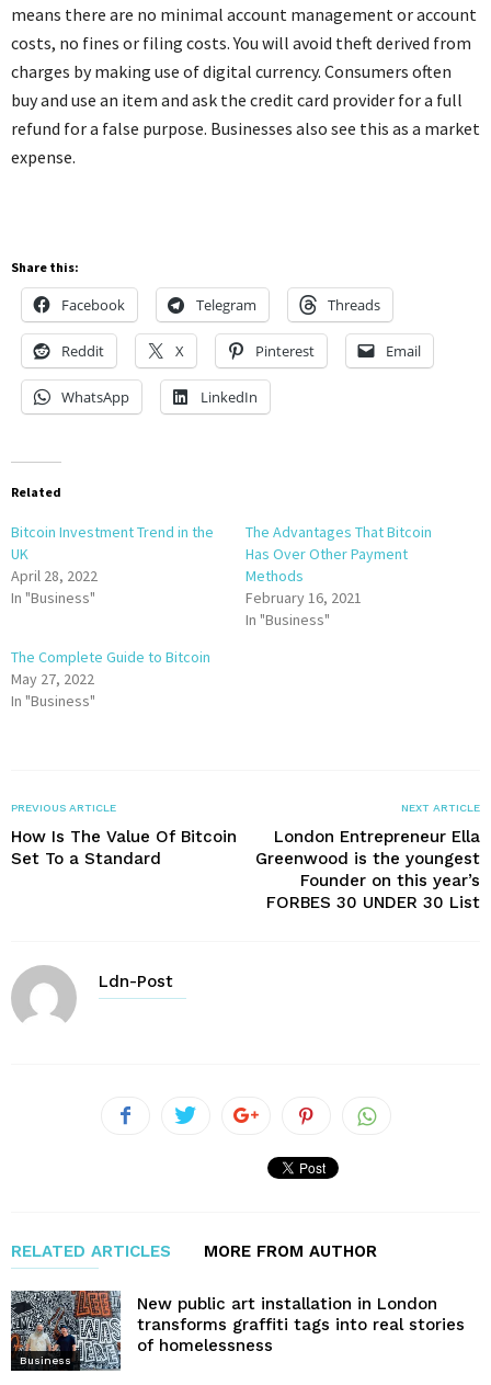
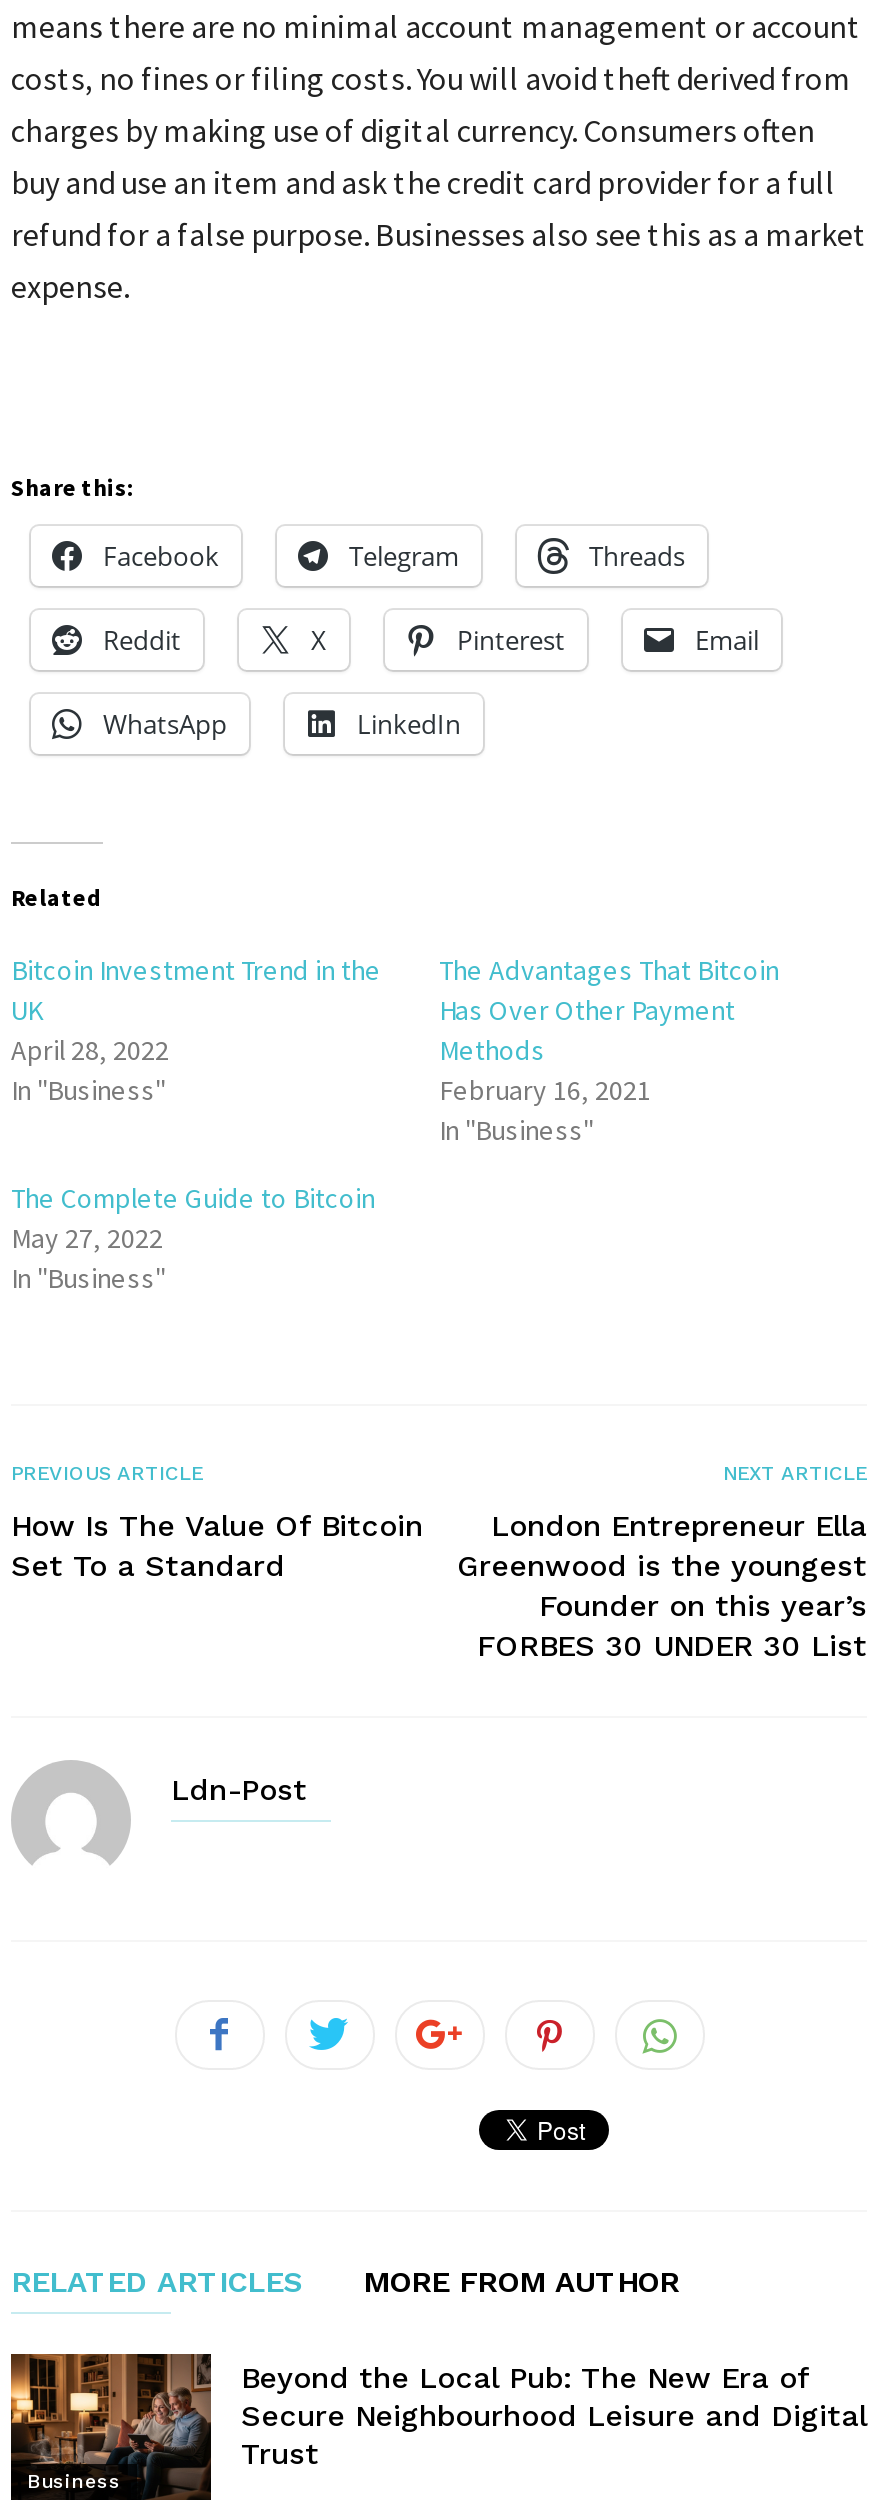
- [image]
- New public art installation in London
- transforms graffiti tags into real stories
- of homelessness
+ [image]
+ Beyond the Local Pub: The New Era of
+ Secure Neighbourhood Leisure and Digital
+ Trust
